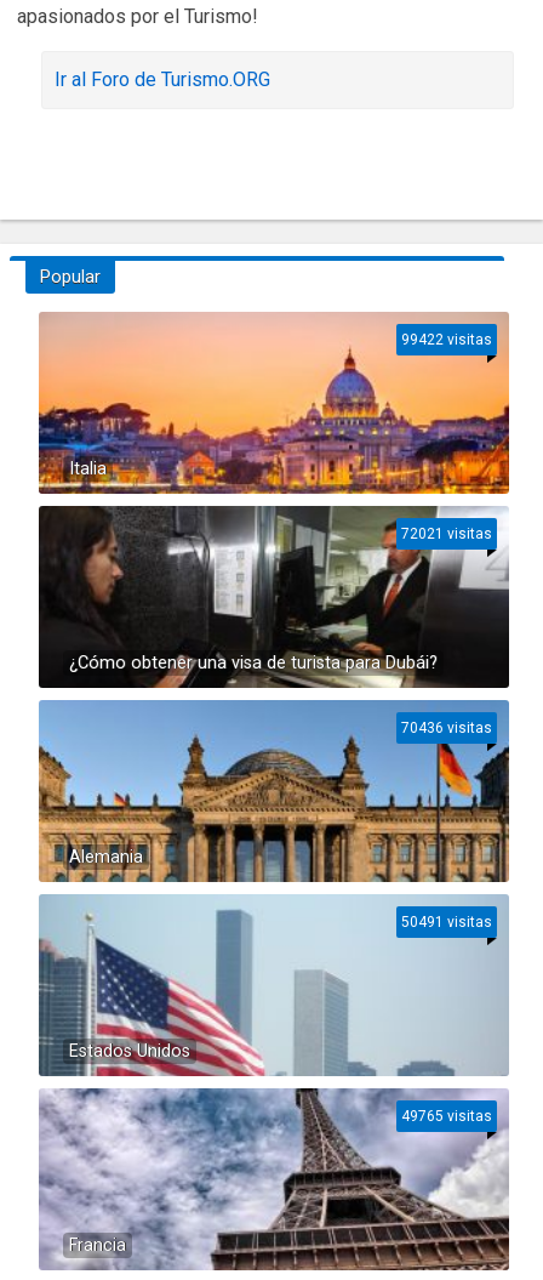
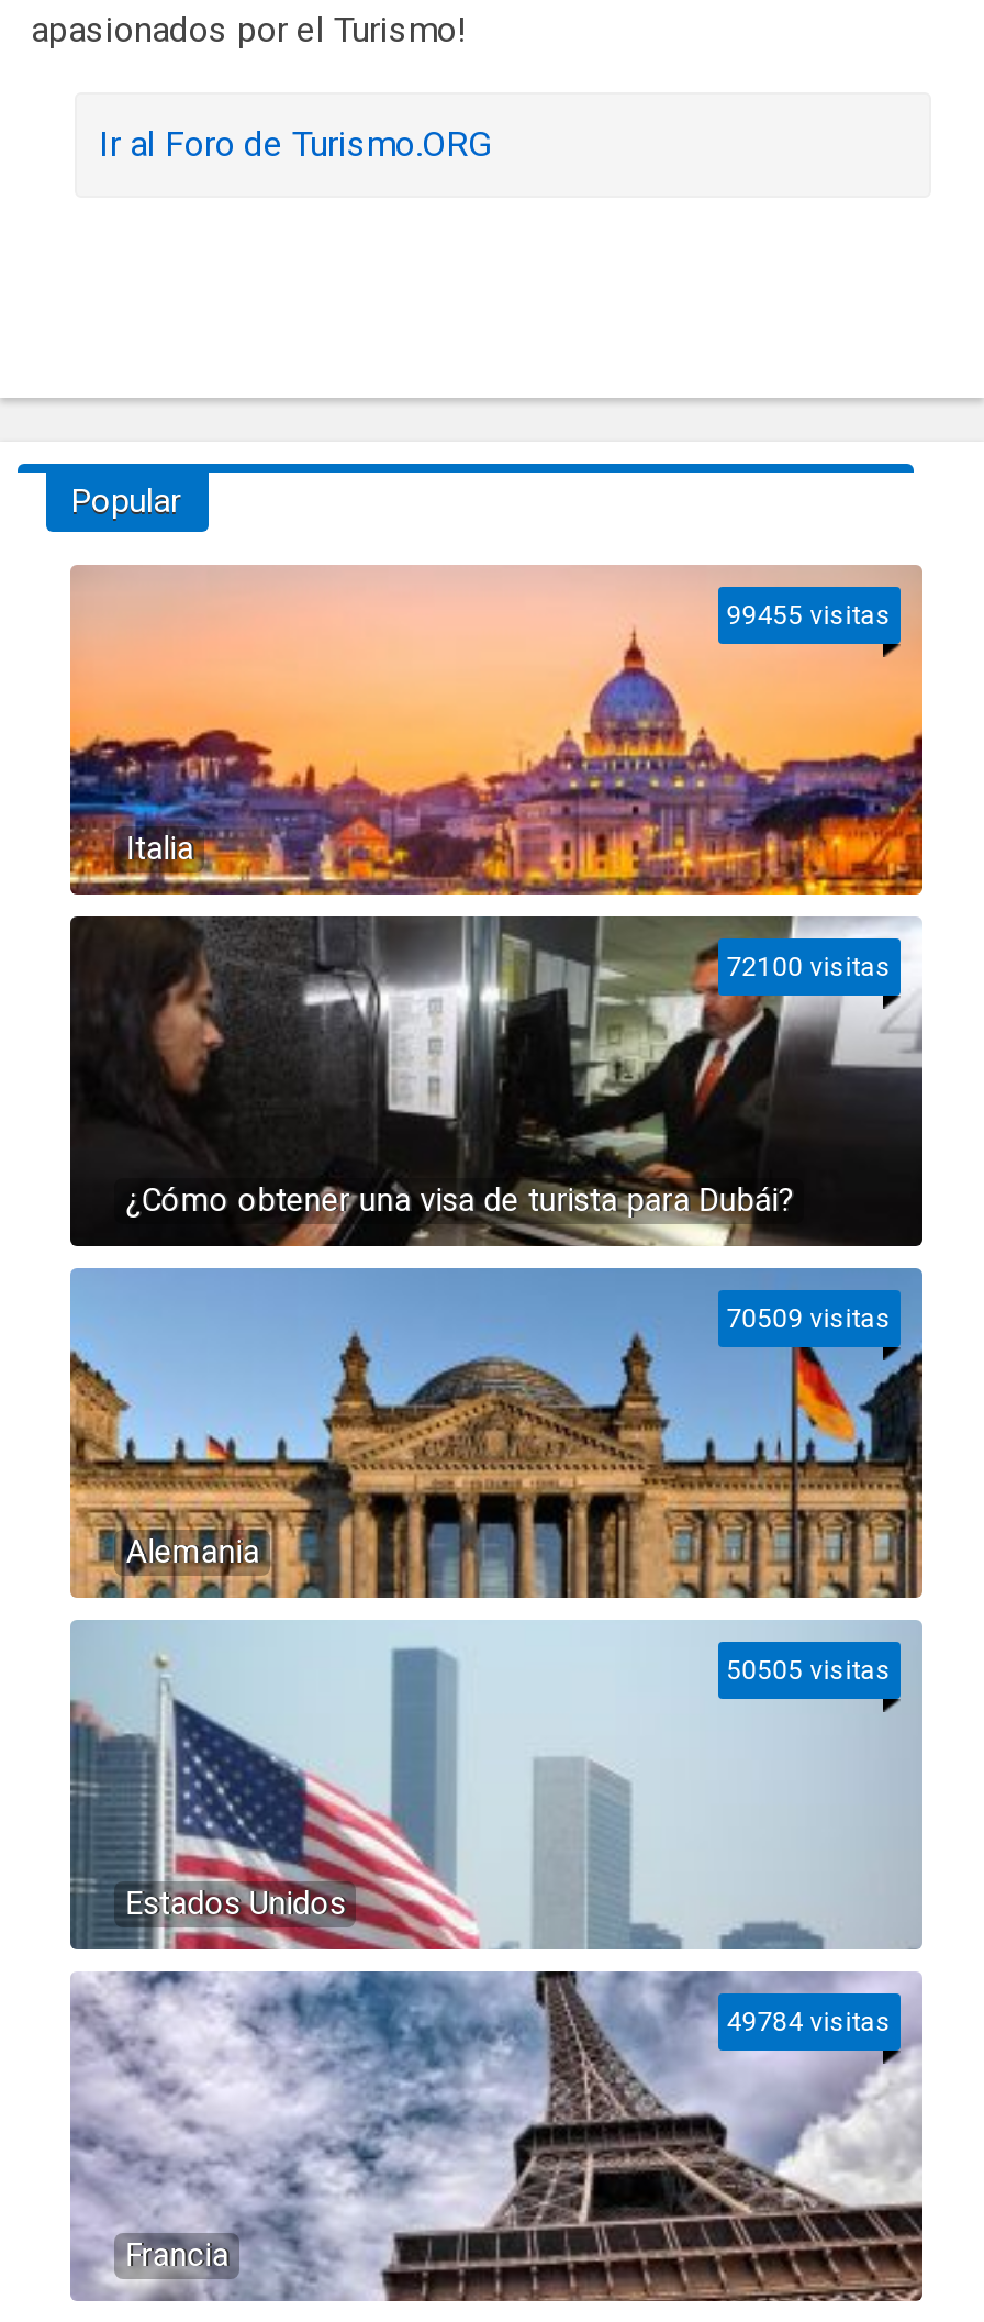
- 99422 visitas
+ 99455 visitas

- 72021 visitas
+ 72100 visitas

- 70436 visitas
+ 70509 visitas

- 50491 visitas
+ 50505 visitas

- 49765 visitas
+ 49784 visitas
